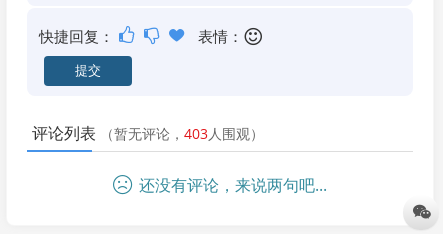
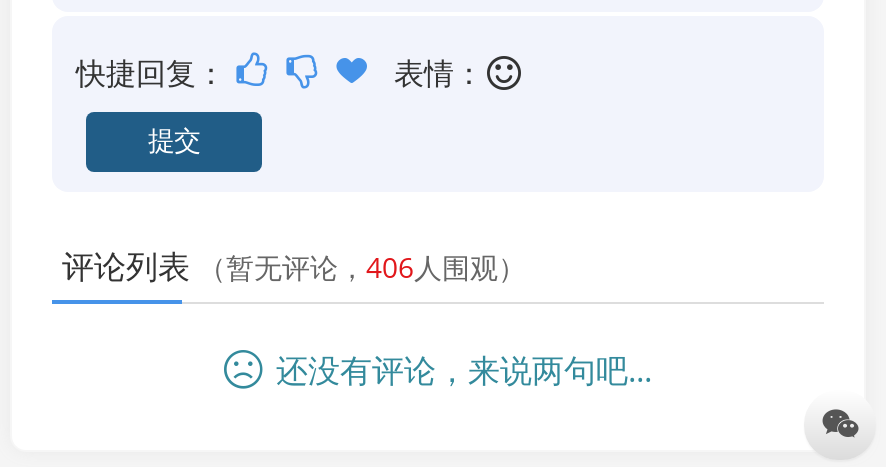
- 评论列表（暂无评论，403人围观）
+ 评论列表（暂无评论，406人围观）
